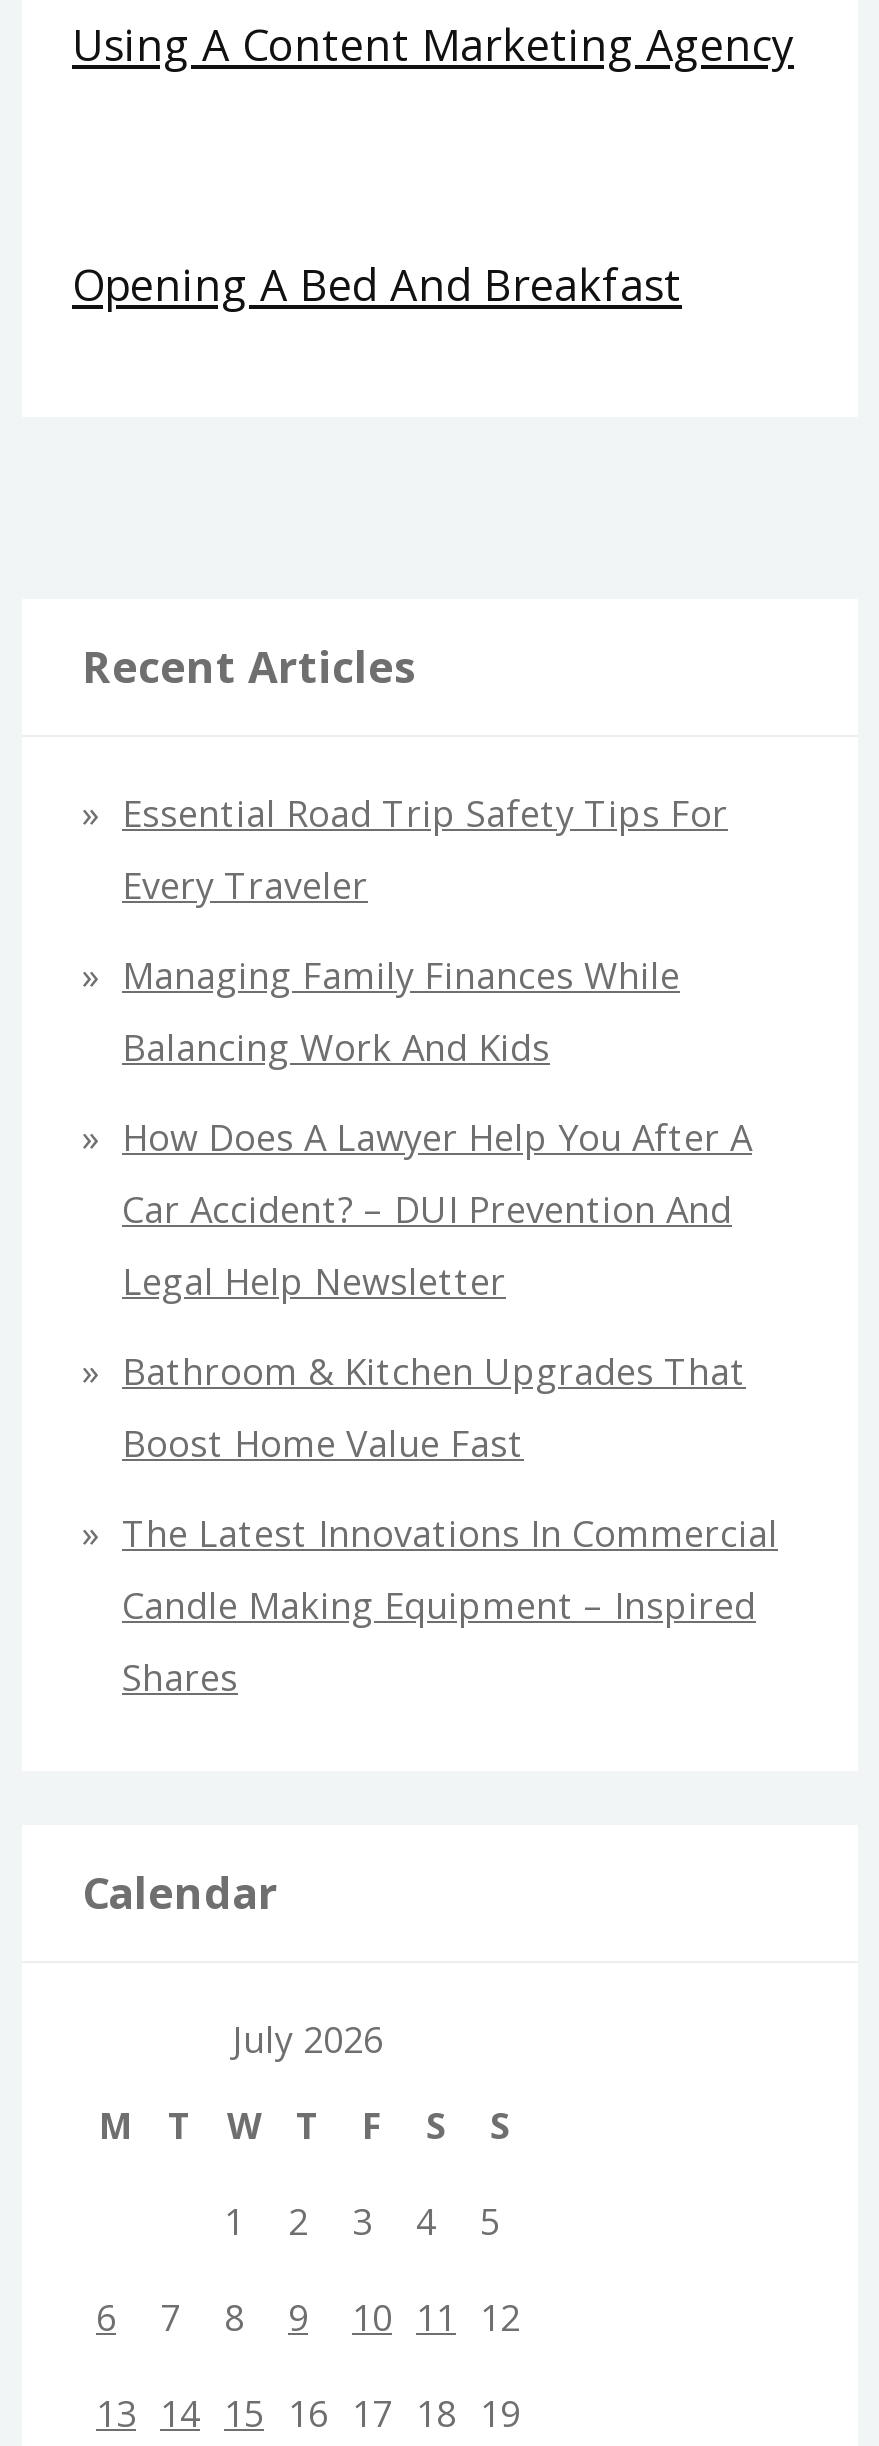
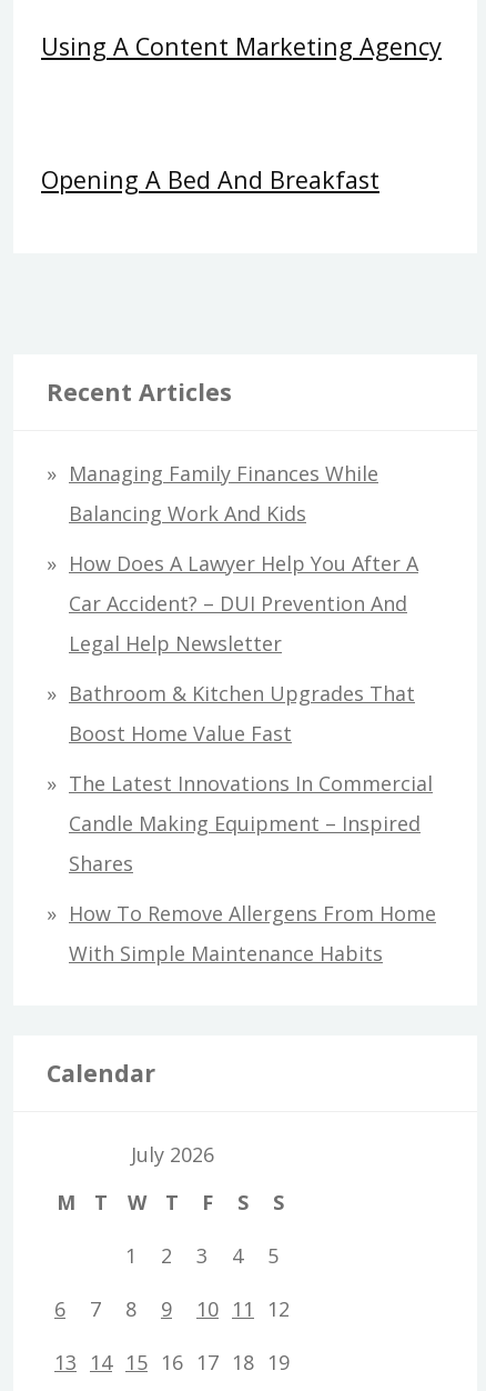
- Essential Road Trip Safety Tips For
- Every Traveler

moved up: Managing Family Finances While | Balancing Work And Kids | How Does A Lawyer Help You After A | ... | Candle Making Equipment – Inspired | Shares

+ How To Remove Allergens From Home
+ With Simple Maintenance Habits
